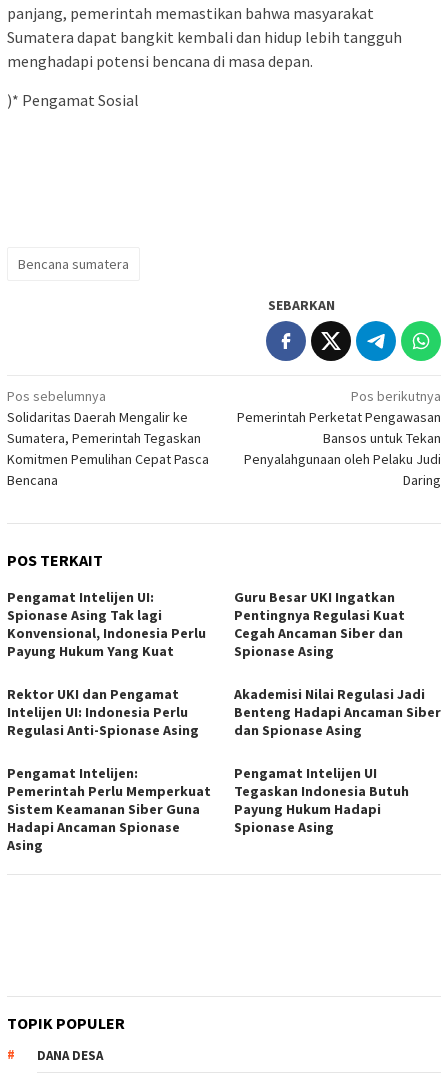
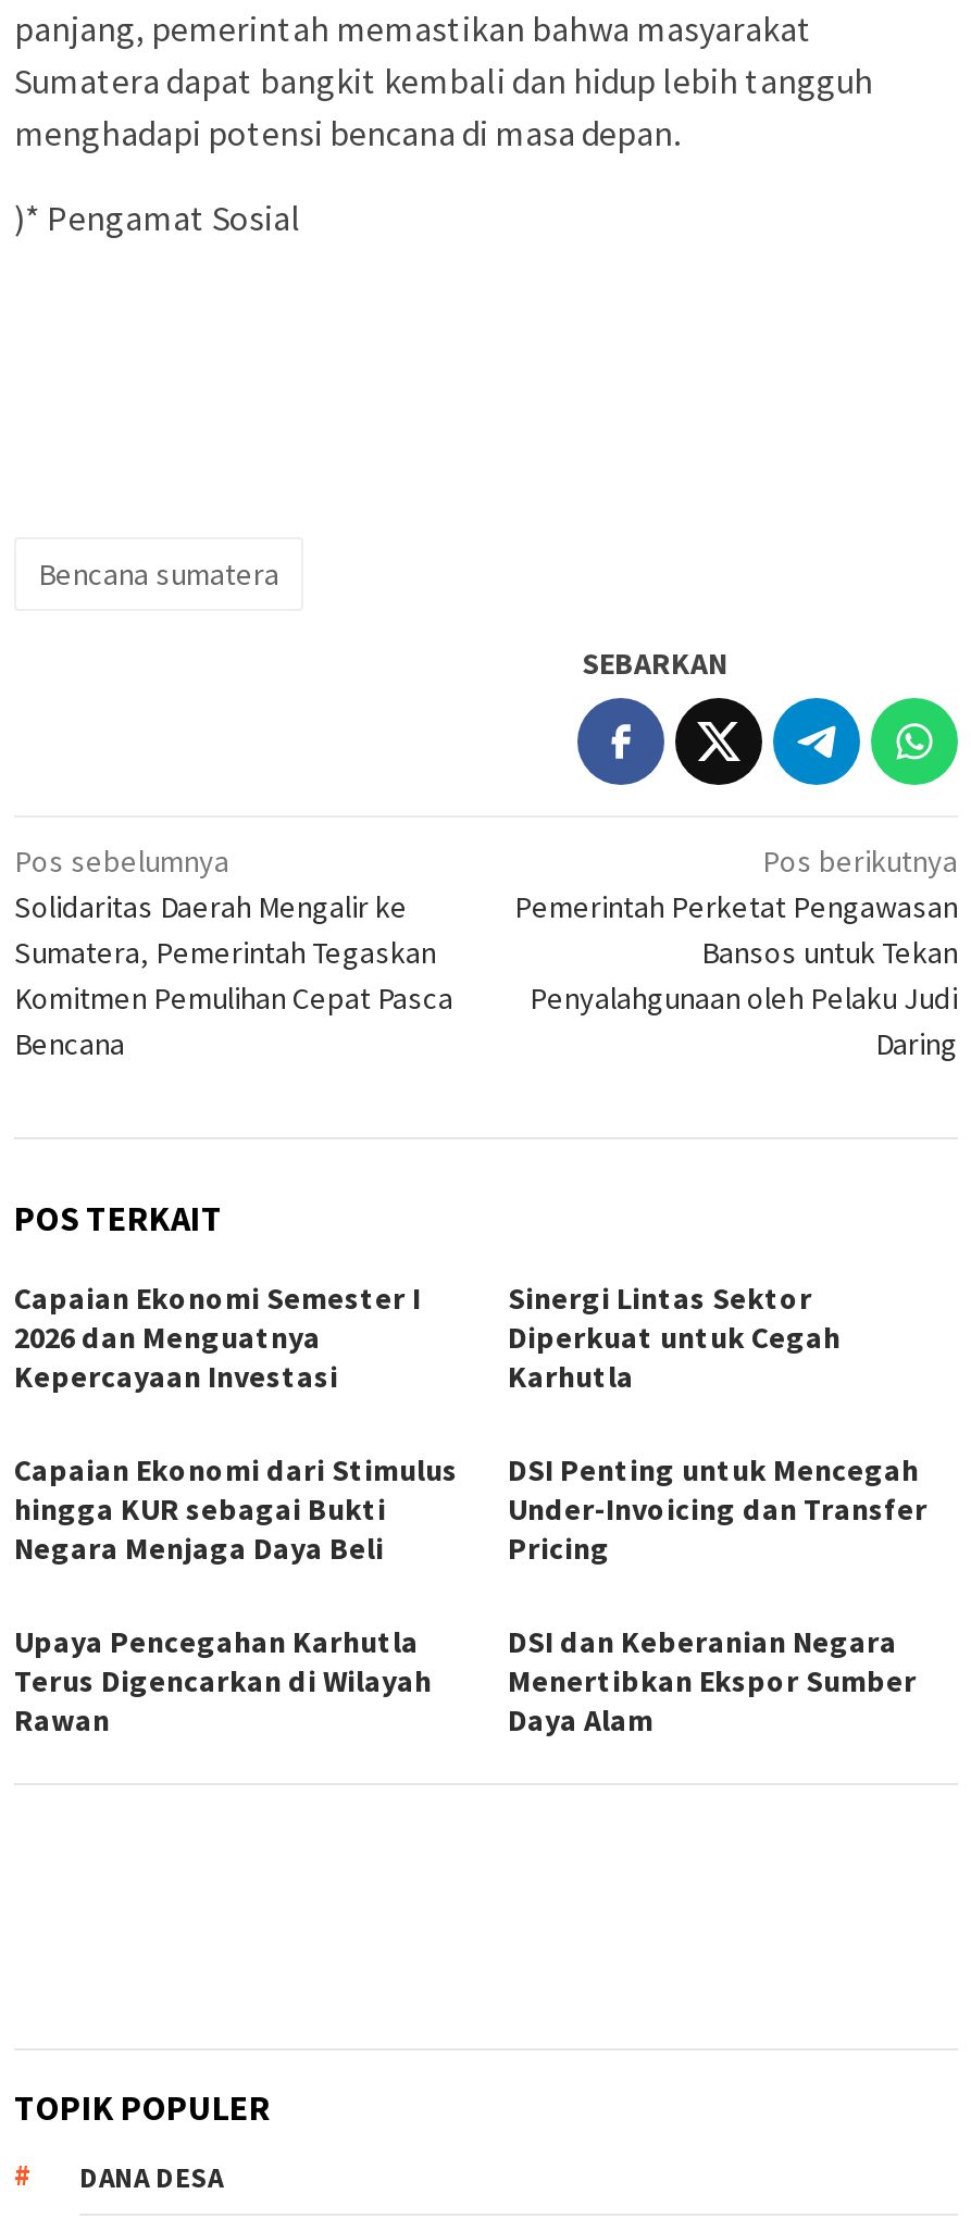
- Pengamat Intelijen UI:
- Spionase Asing Tak lagi
- Konvensional, Indonesia Perlu
- Payung Hukum Yang Kuat
+ Capaian Ekonomi Semester I
+ 2026 dan Menguatnya
+ Kepercayaan Investasi

- Guru Besar UKI Ingatkan
- Pentingnya Regulasi Kuat
- Cegah Ancaman Siber dan
- Spionase Asing
+ Sinergi Lintas Sektor
+ Diperkuat untuk Cegah
+ Karhutla

- Rektor UKI dan Pengamat
- Intelijen UI: Indonesia Perlu
- Regulasi Anti-Spionase Asing
+ Capaian Ekonomi dari Stimulus
+ hingga KUR sebagai Bukti
+ Negara Menjaga Daya Beli

- Akademisi Nilai Regulasi Jadi
- Benteng Hadapi Ancaman Siber
- dan Spionase Asing
+ DSI Penting untuk Mencegah
+ Under-Invoicing dan Transfer
+ Pricing

- Pengamat Intelijen:
- Pemerintah Perlu Memperkuat
- Sistem Keamanan Siber Guna
- Hadapi Ancaman Spionase
- Asing
+ Upaya Pencegahan Karhutla
+ Terus Digencarkan di Wilayah
+ Rawan

- Pengamat Intelijen UI
- Tegaskan Indonesia Butuh
- Payung Hukum Hadapi
- Spionase Asing
+ DSI dan Keberanian Negara
+ Menertibkan Ekspor Sumber
+ Daya Alam
